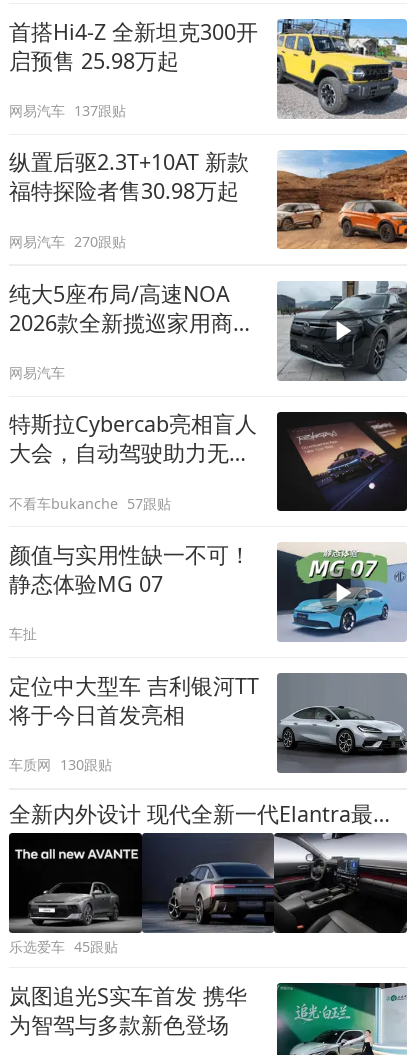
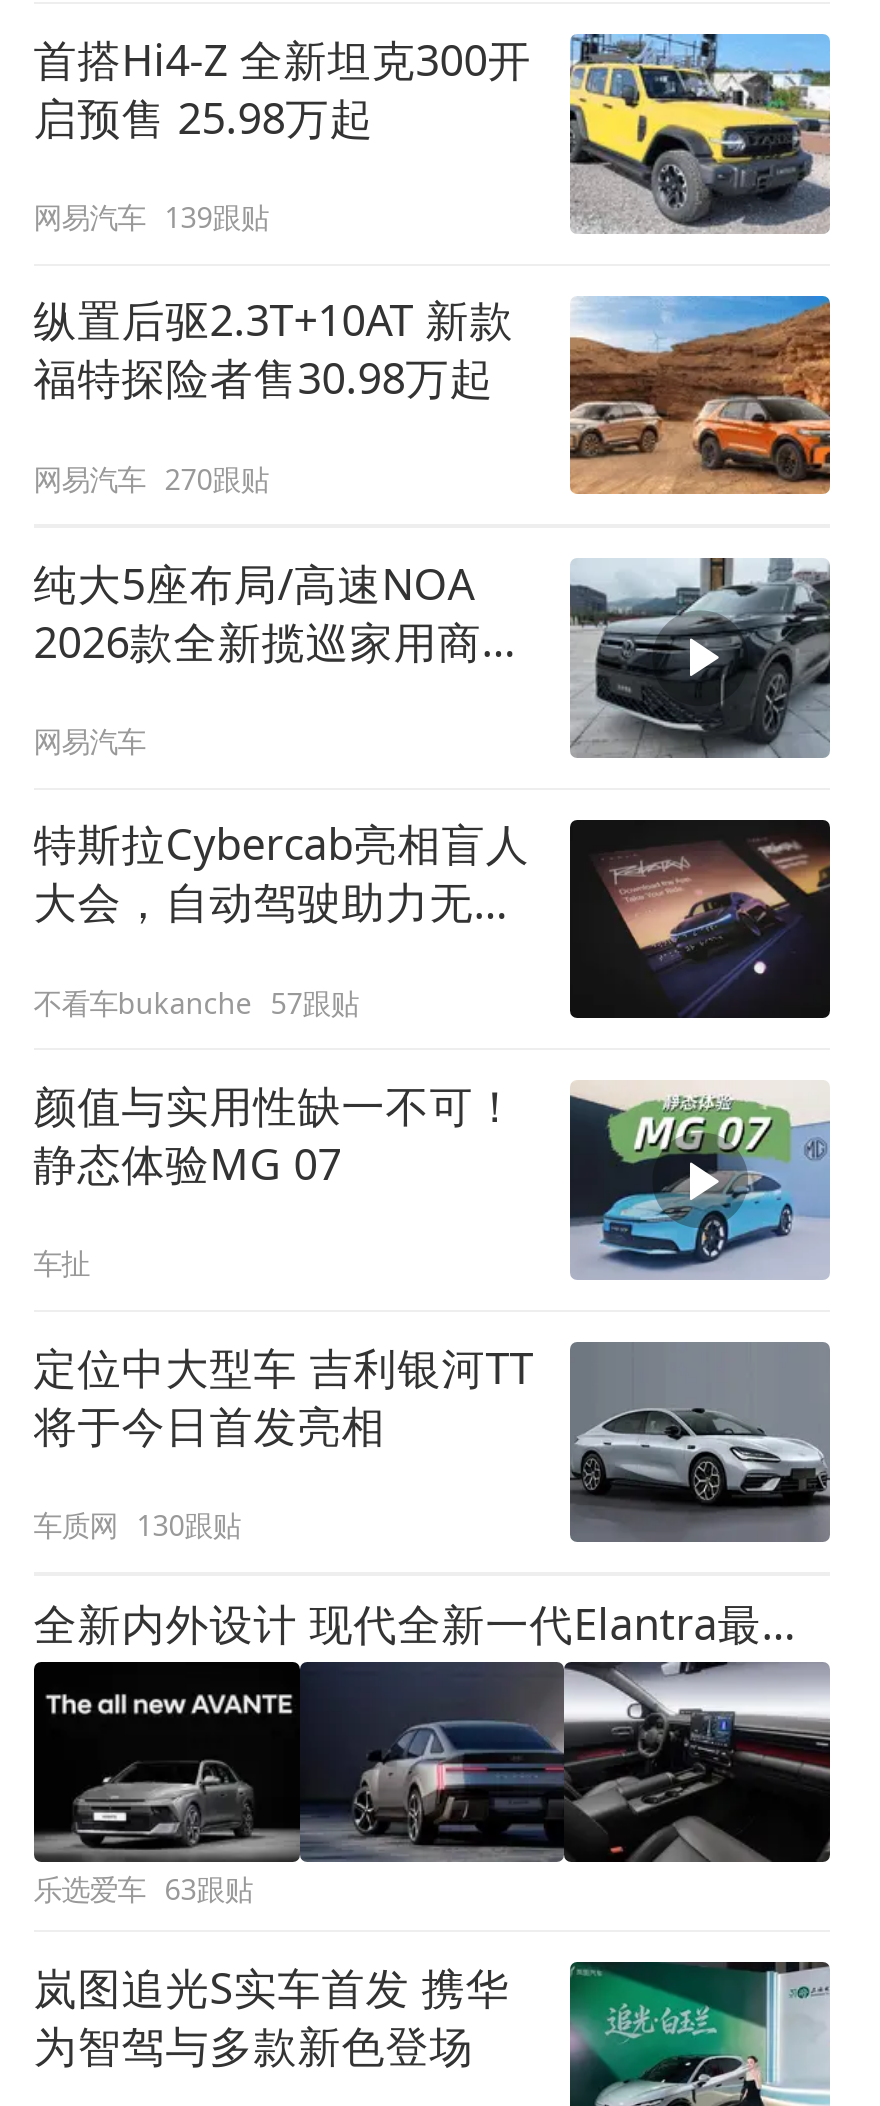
- 网易汽车 137跟贴
+ 网易汽车 139跟贴

- 乐选爱车 45跟贴
+ 乐选爱车 63跟贴
